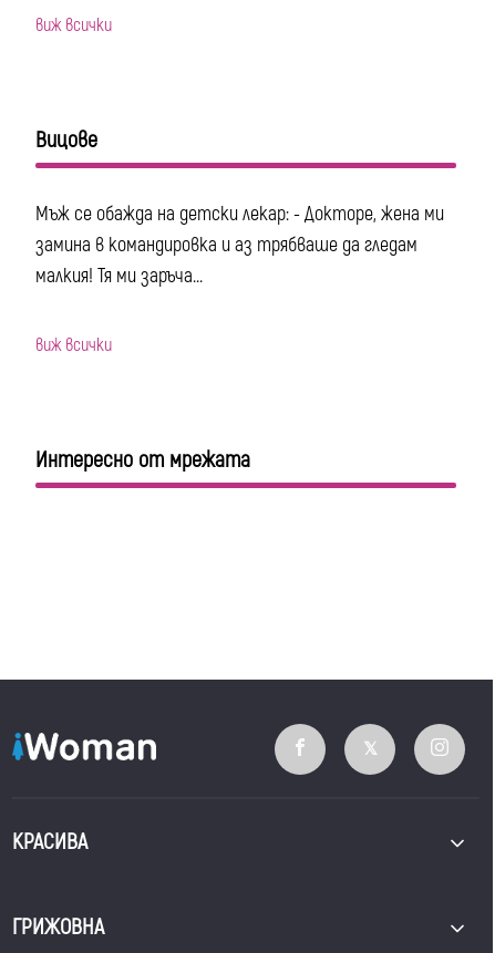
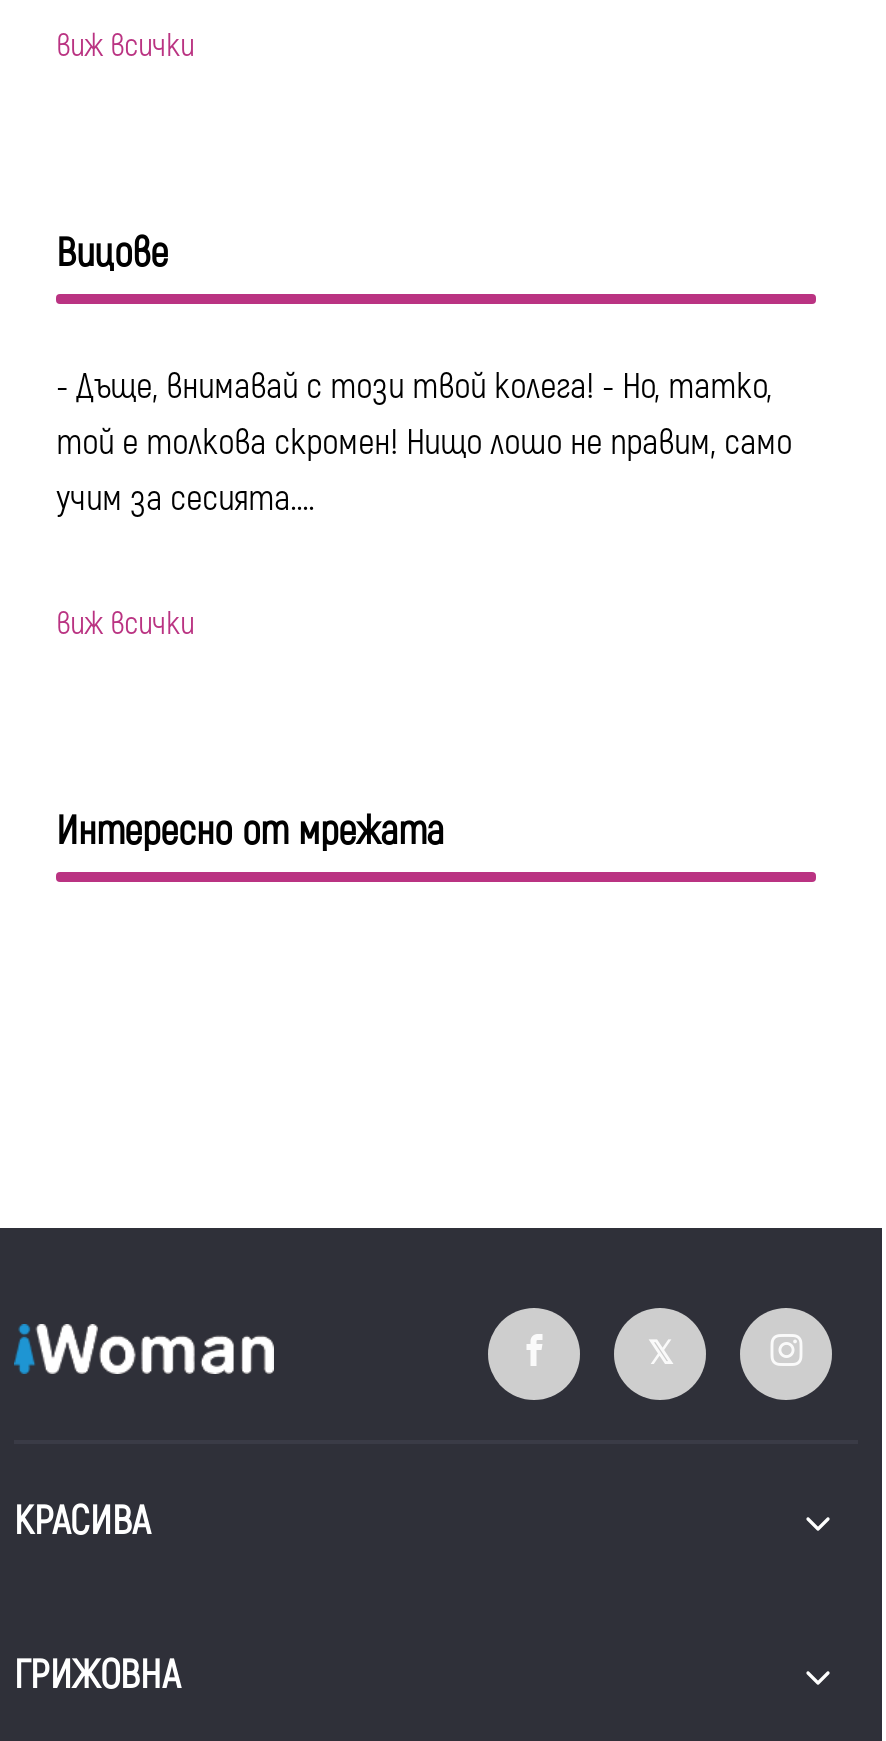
- Мъж се обажда на детски лекар: - Докторе, жена ми
- замина в командировка и аз трябваше да гледам
- малкия! Тя ми заръча...
+ - Дъще, внимавай с този твой колега! - Но, татко,
+ той е толкова скромен! Нищо лошо не правим, само
+ учим за сесията....
